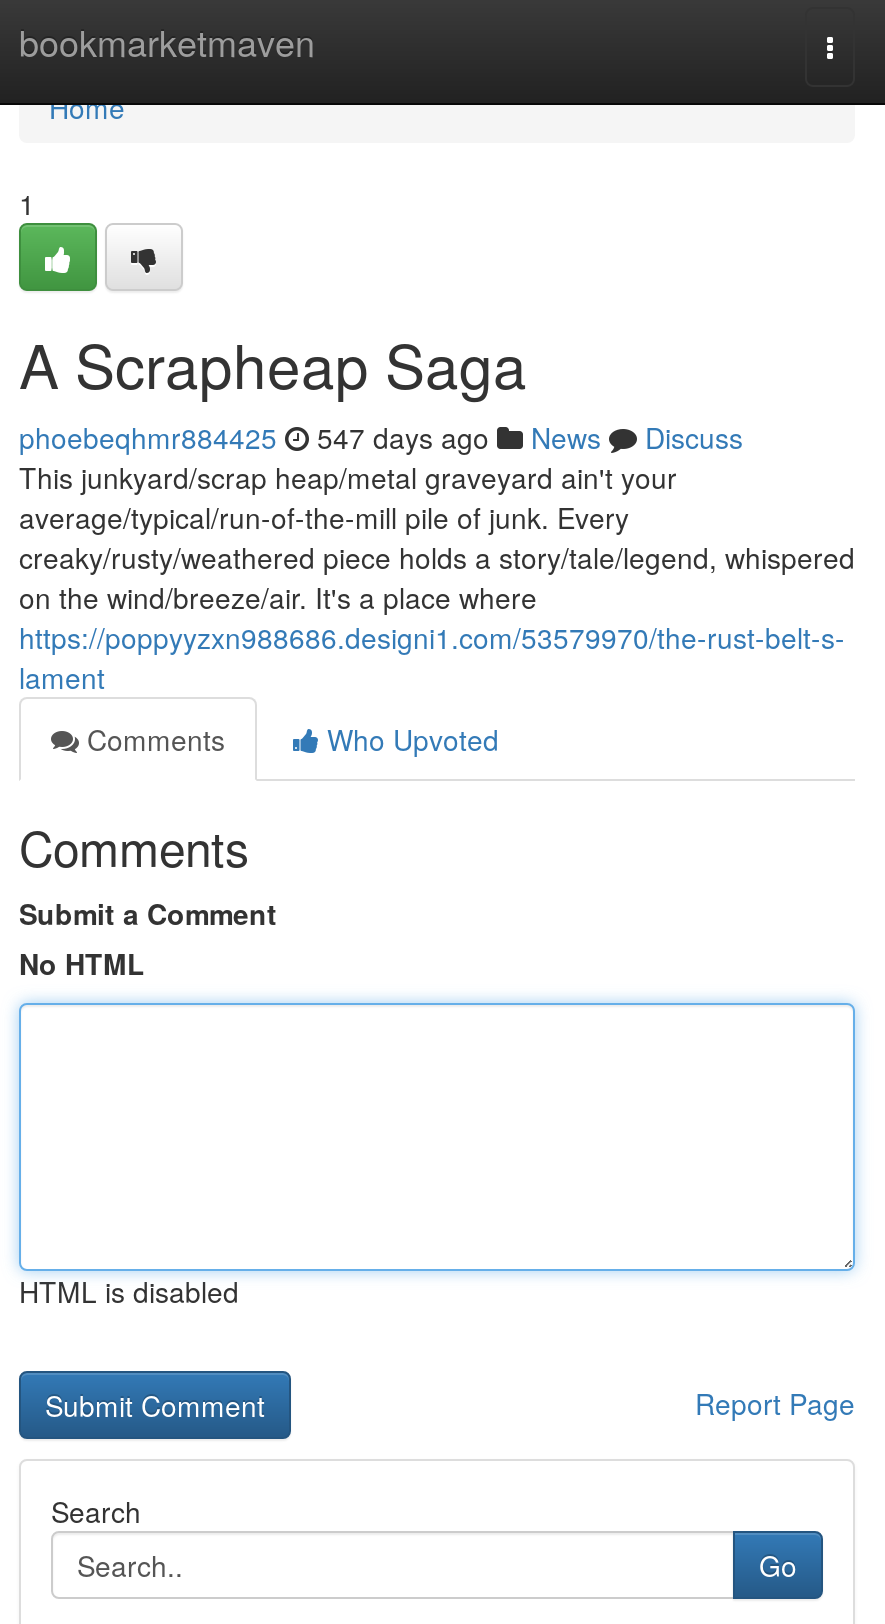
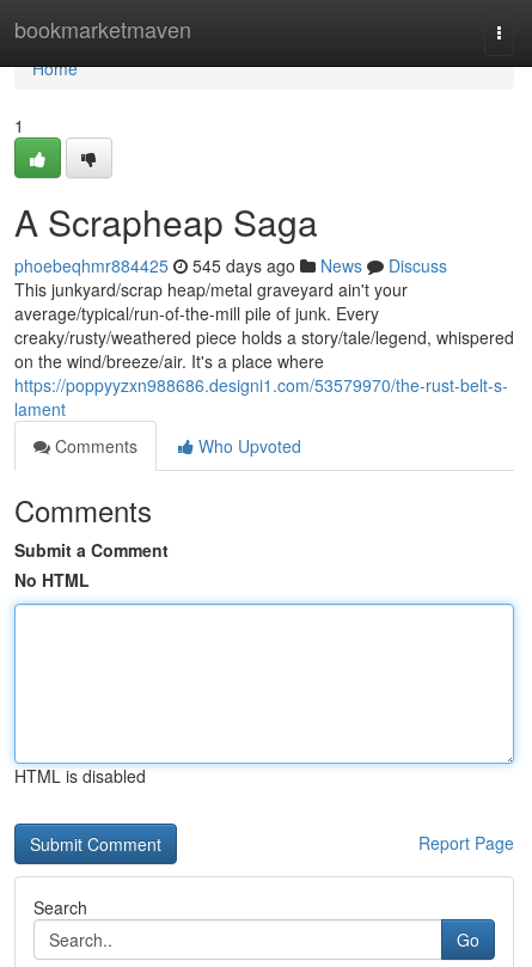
- phoebeqhmr884425 547 days ago News Discuss
+ phoebeqhmr884425 545 days ago News Discuss
